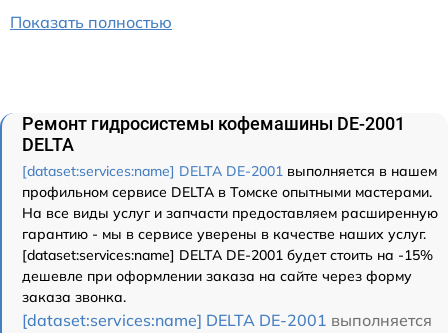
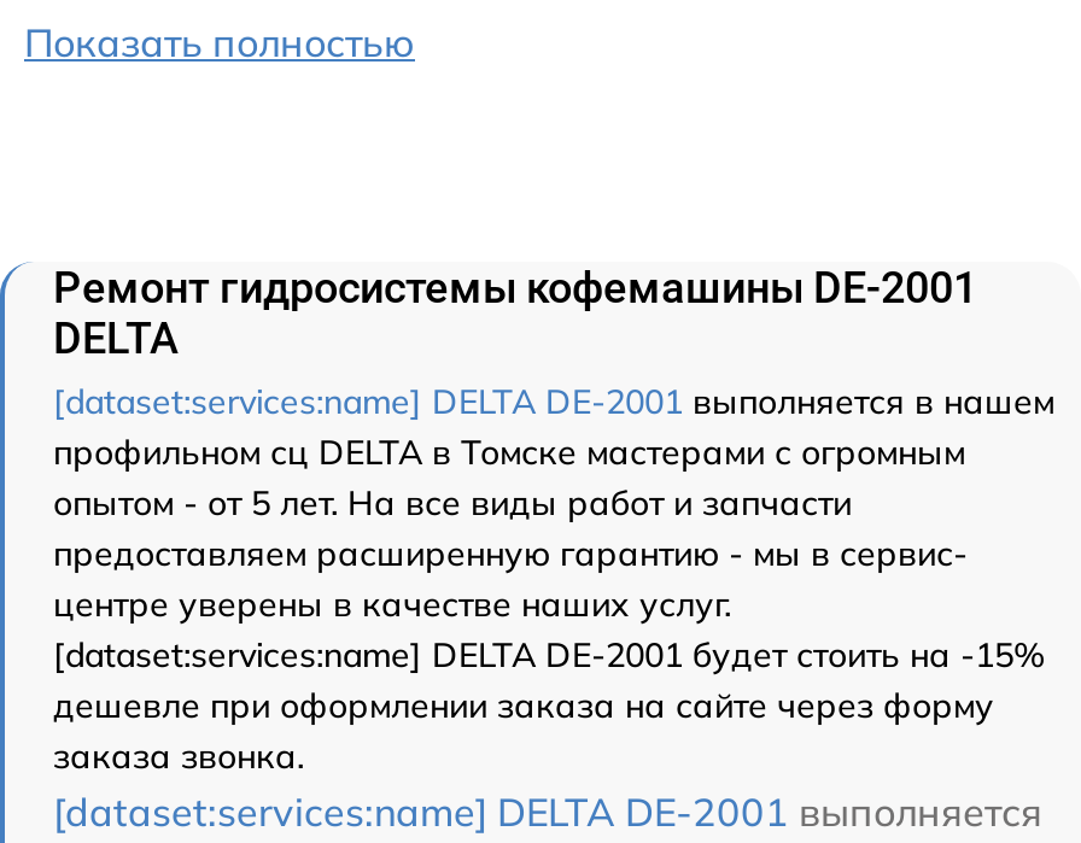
- профильном сервисе DELTA в Томске опытными мастерами.
- На все виды услуг и запчасти предоставляем расширенную
- гарантию - мы в сервисе уверены в качестве наших услуг.
+ профильном сц DELTA в Томске мастерами с огромным
+ опытом - от 5 лет. На все виды работ и запчасти
+ предоставляем расширенную гарантию - мы в сервис-
+ центре уверены в качестве наших услуг.
